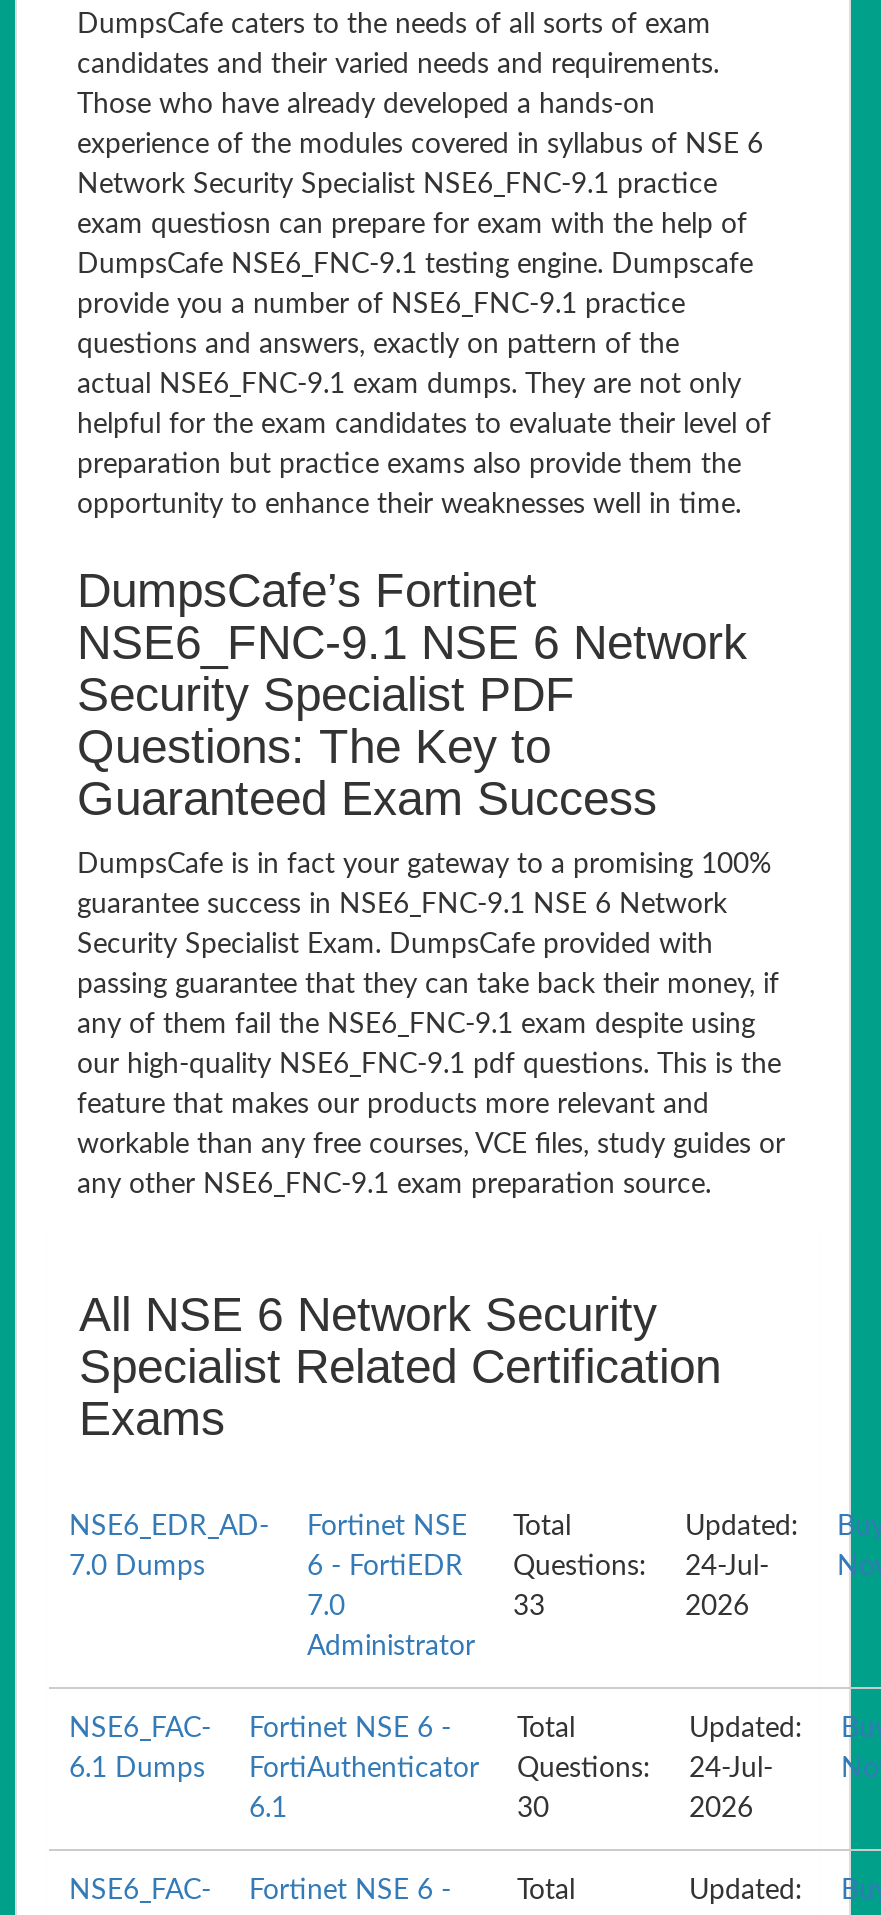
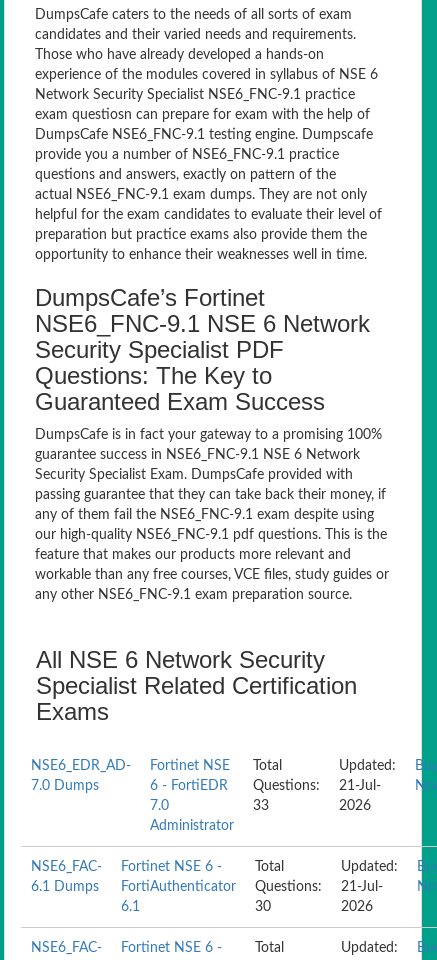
- 6 - FortiEDR Questions: 24-Jul-
+ 6 - FortiEDR Questions: 21-Jul-

- 6.1 Dumps FortiAuthenticator Questions: 24-Jul-
+ 6.1 Dumps FortiAuthenticator Questions: 21-Jul-
